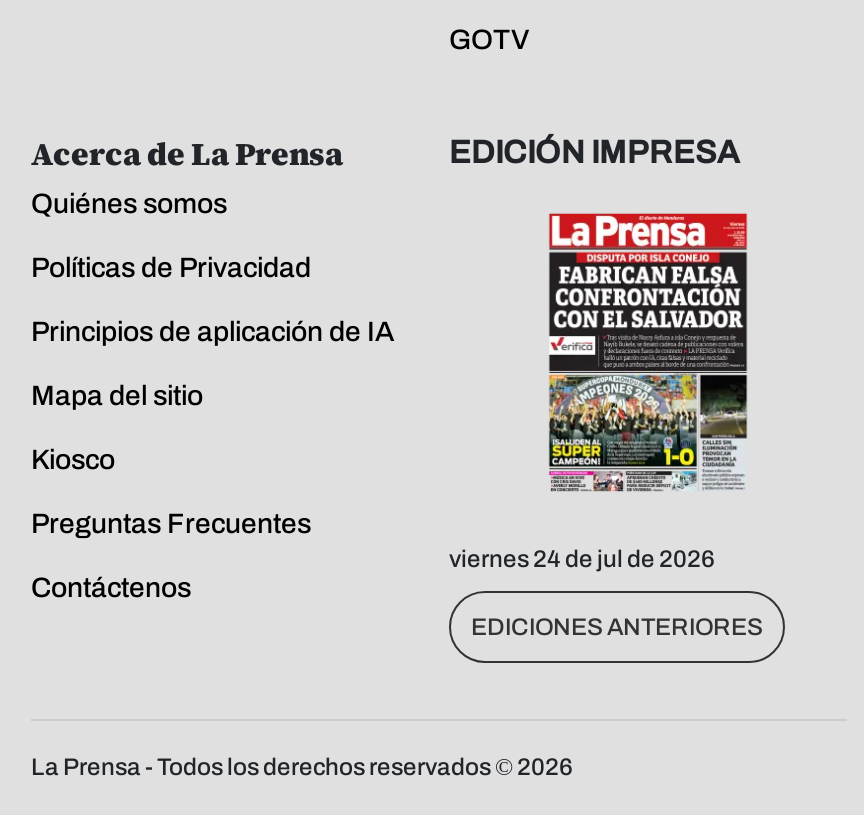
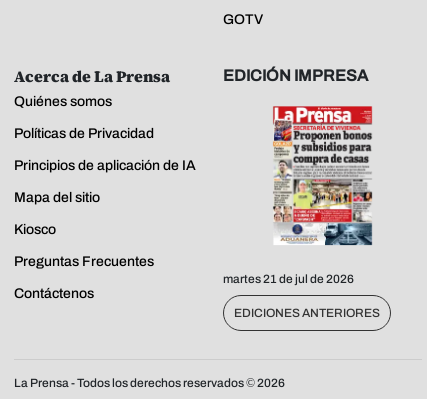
- [image]
- viernes 24 de jul de 2026
+ [image]
+ martes 21 de jul de 2026
